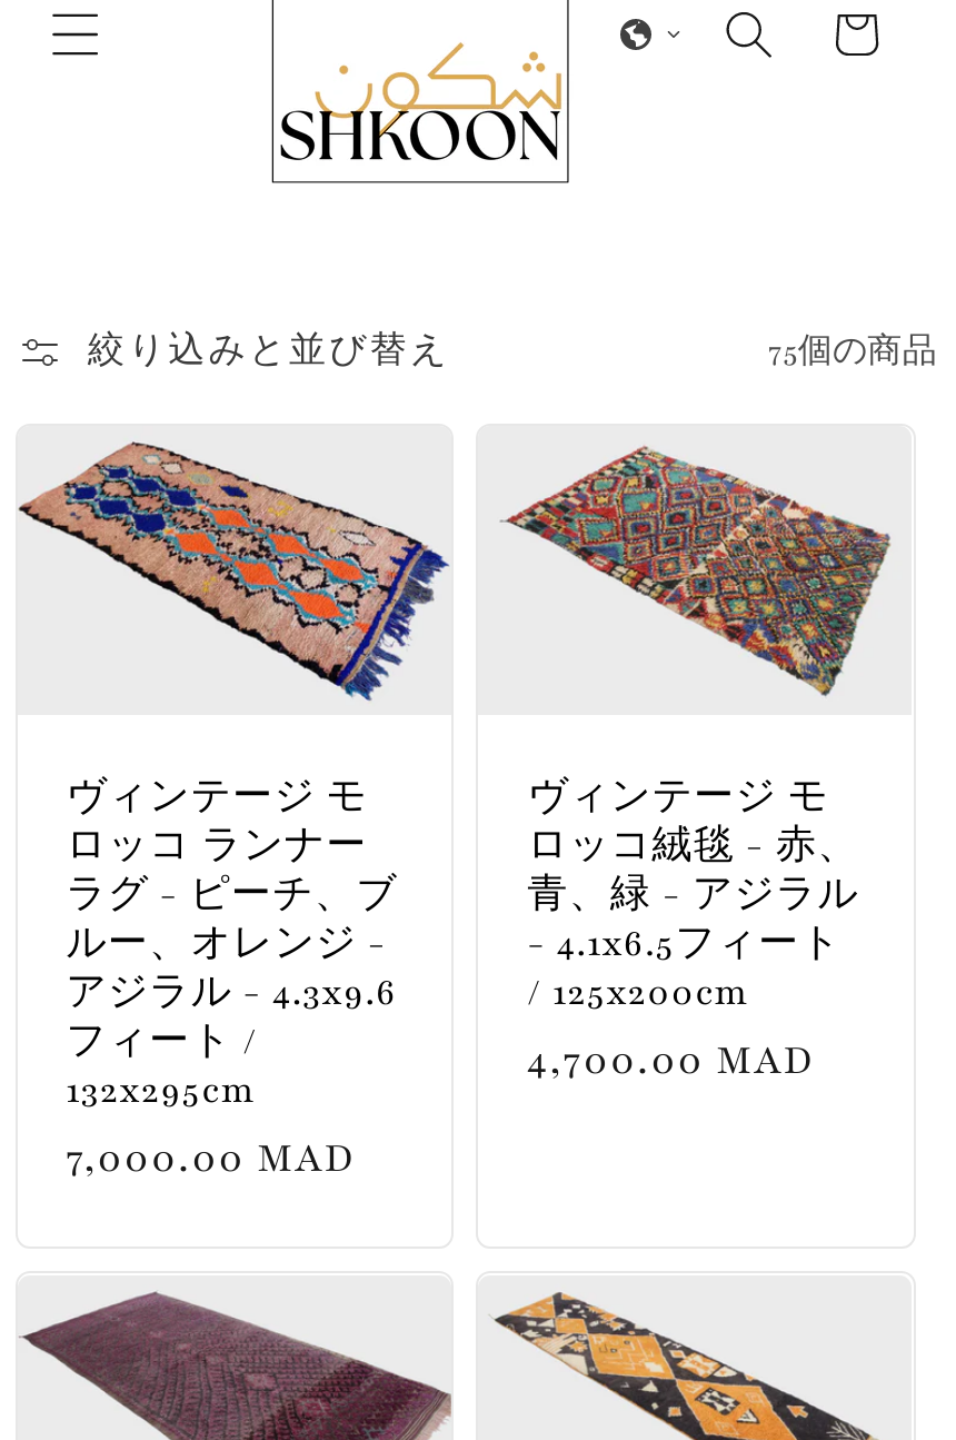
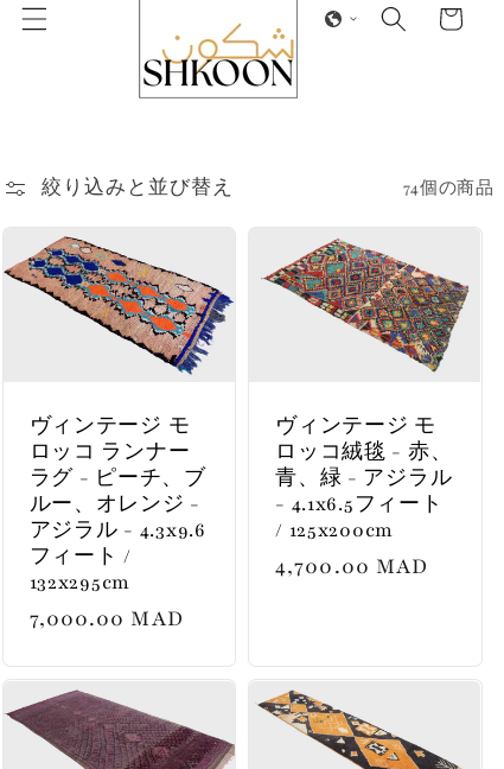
- 75個の商品
+ 74個の商品
